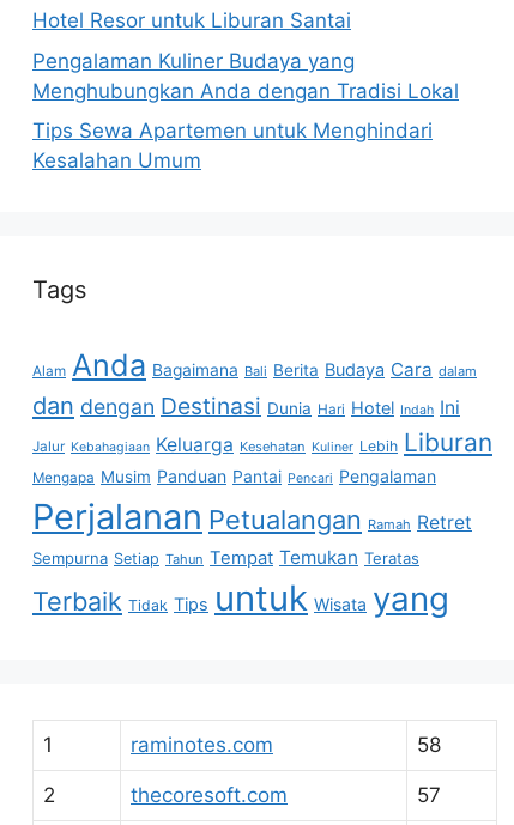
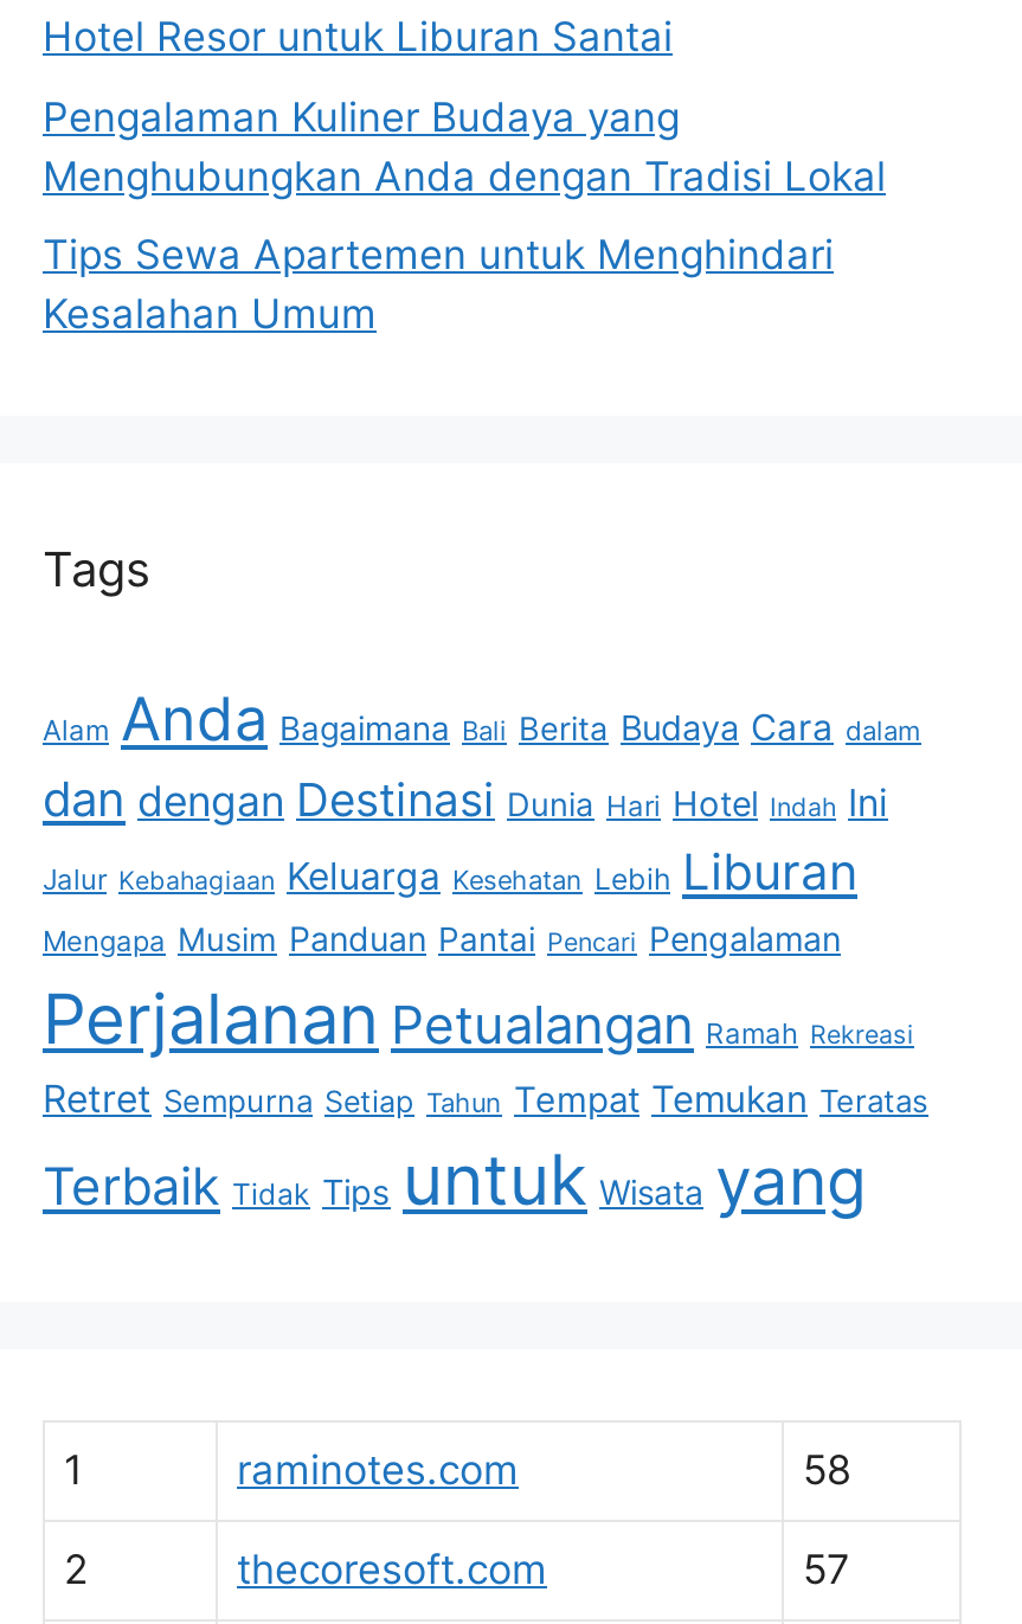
- Jalur Kebahagiaan Keluarga Kesehatan Kuliner Lebih Liburan
+ Jalur Kebahagiaan Keluarga Kesehatan Lebih Liburan

- Perjalanan Petualangan Ramah Retret
- Sempurna Setiap Tahun Tempat Temukan Teratas
+ Perjalanan Petualangan Ramah Rekreasi
+ Retret Sempurna Setiap Tahun Tempat Temukan Teratas
